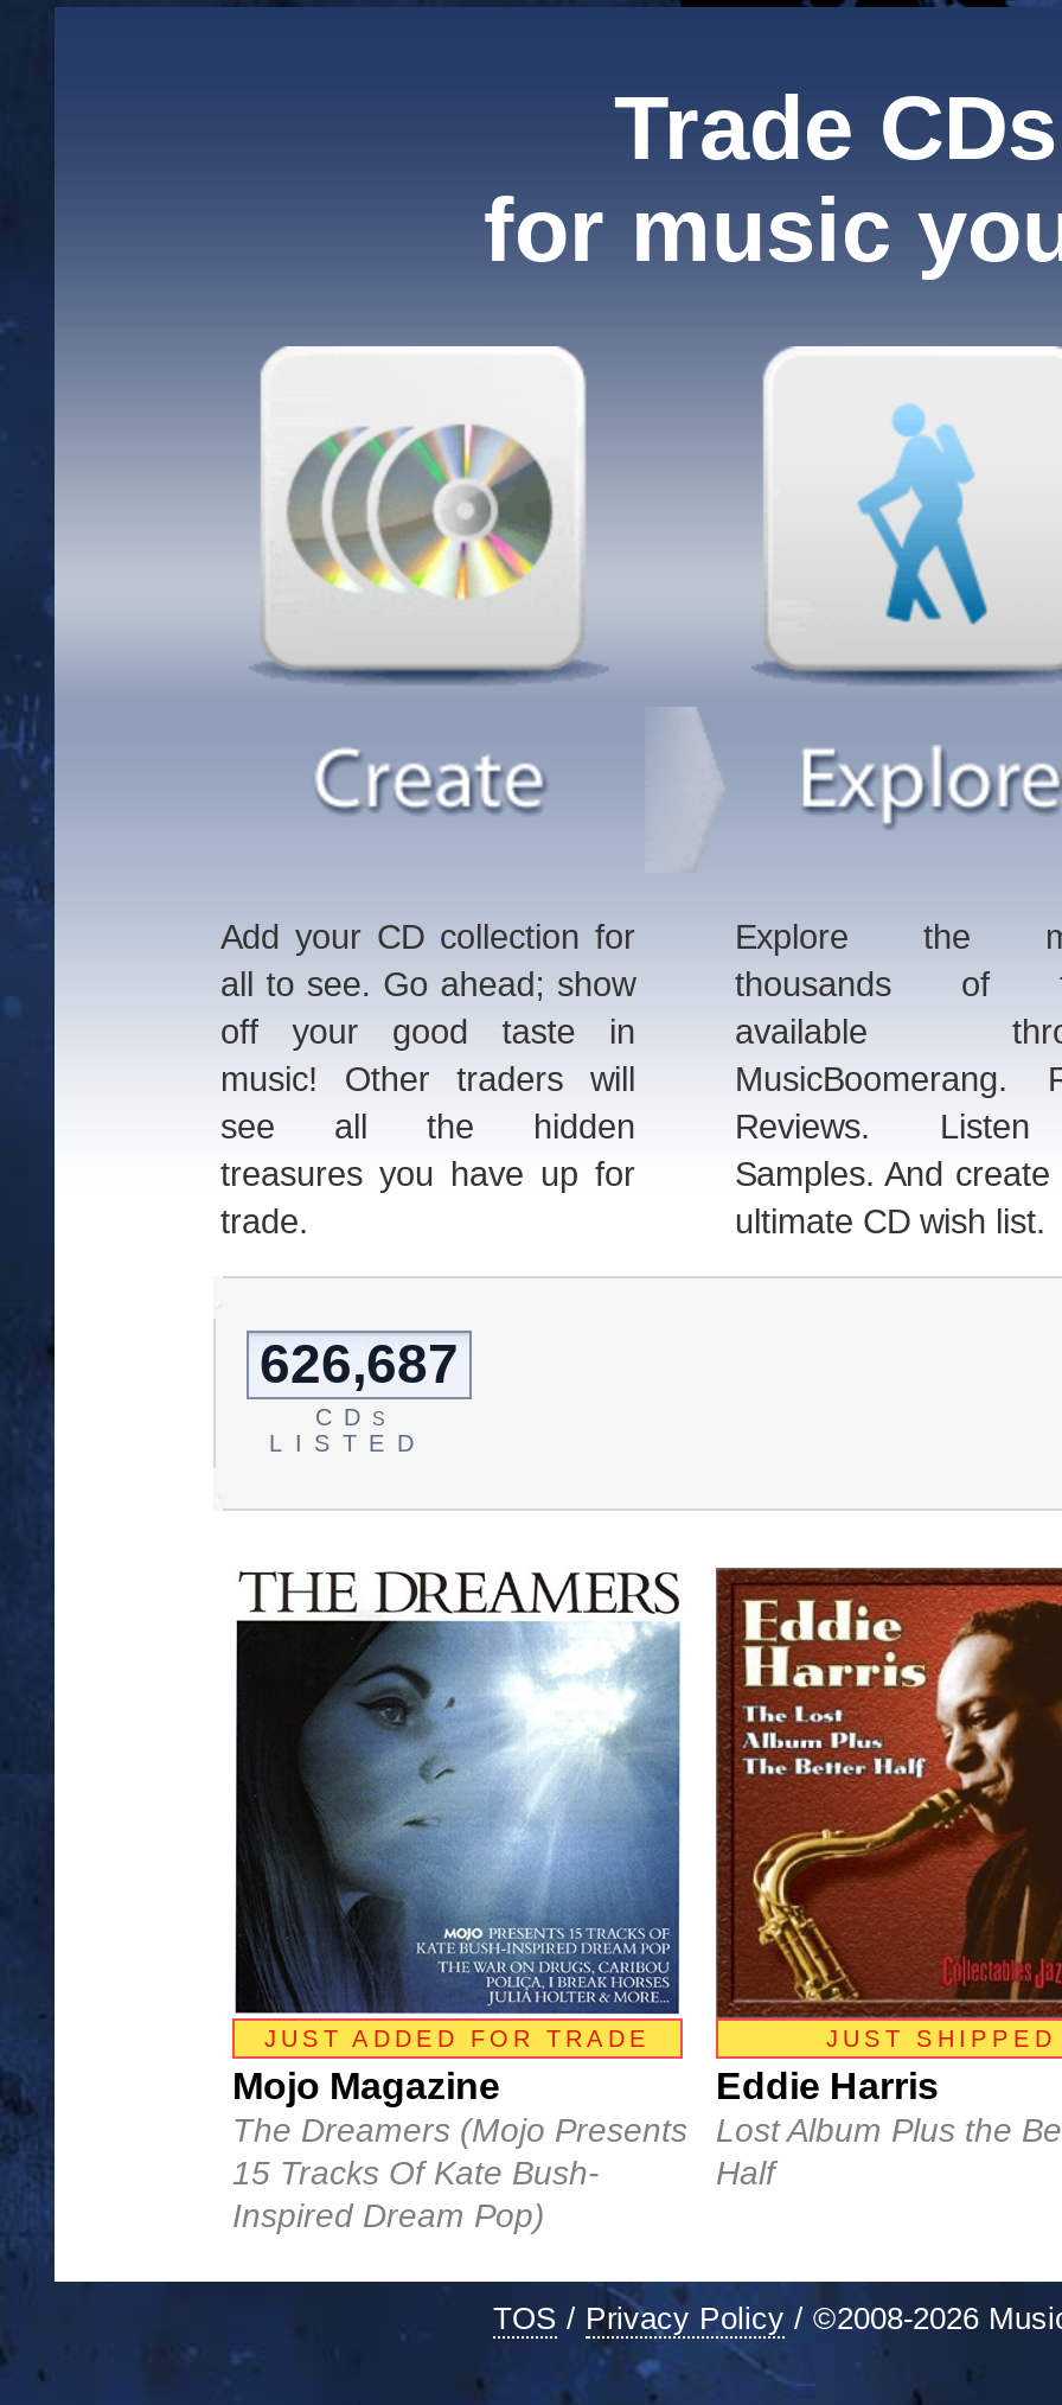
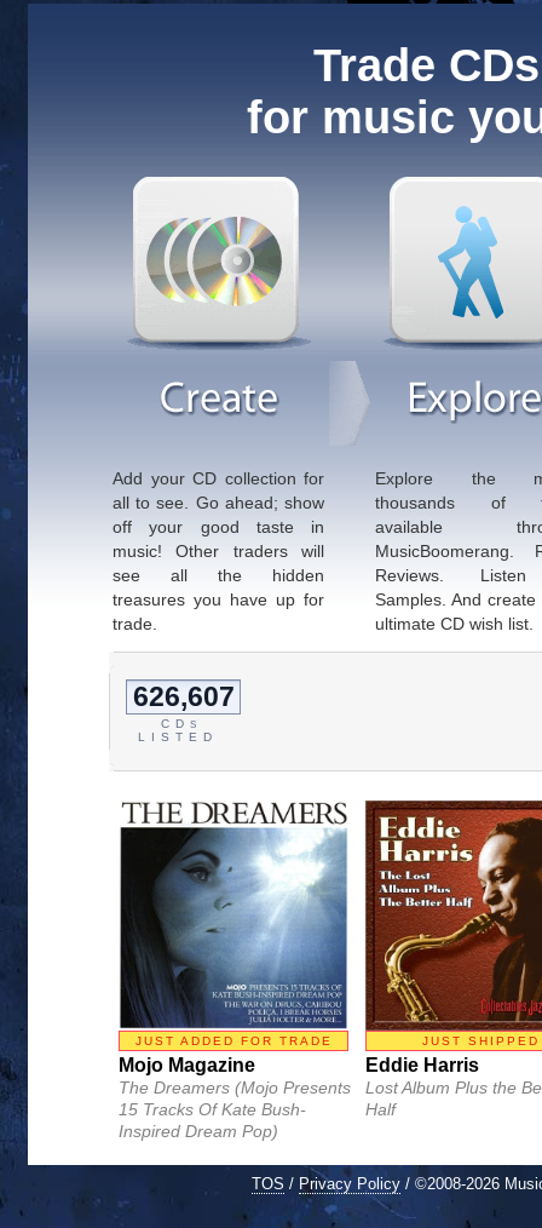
- 626,687
+ 626,607
